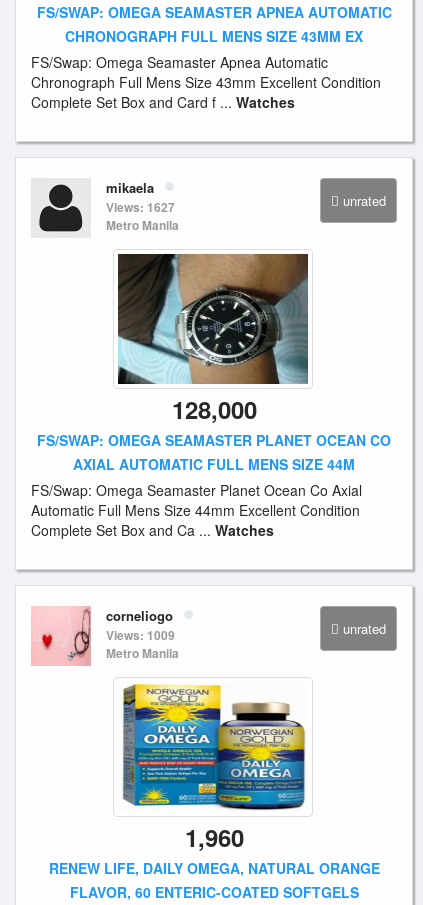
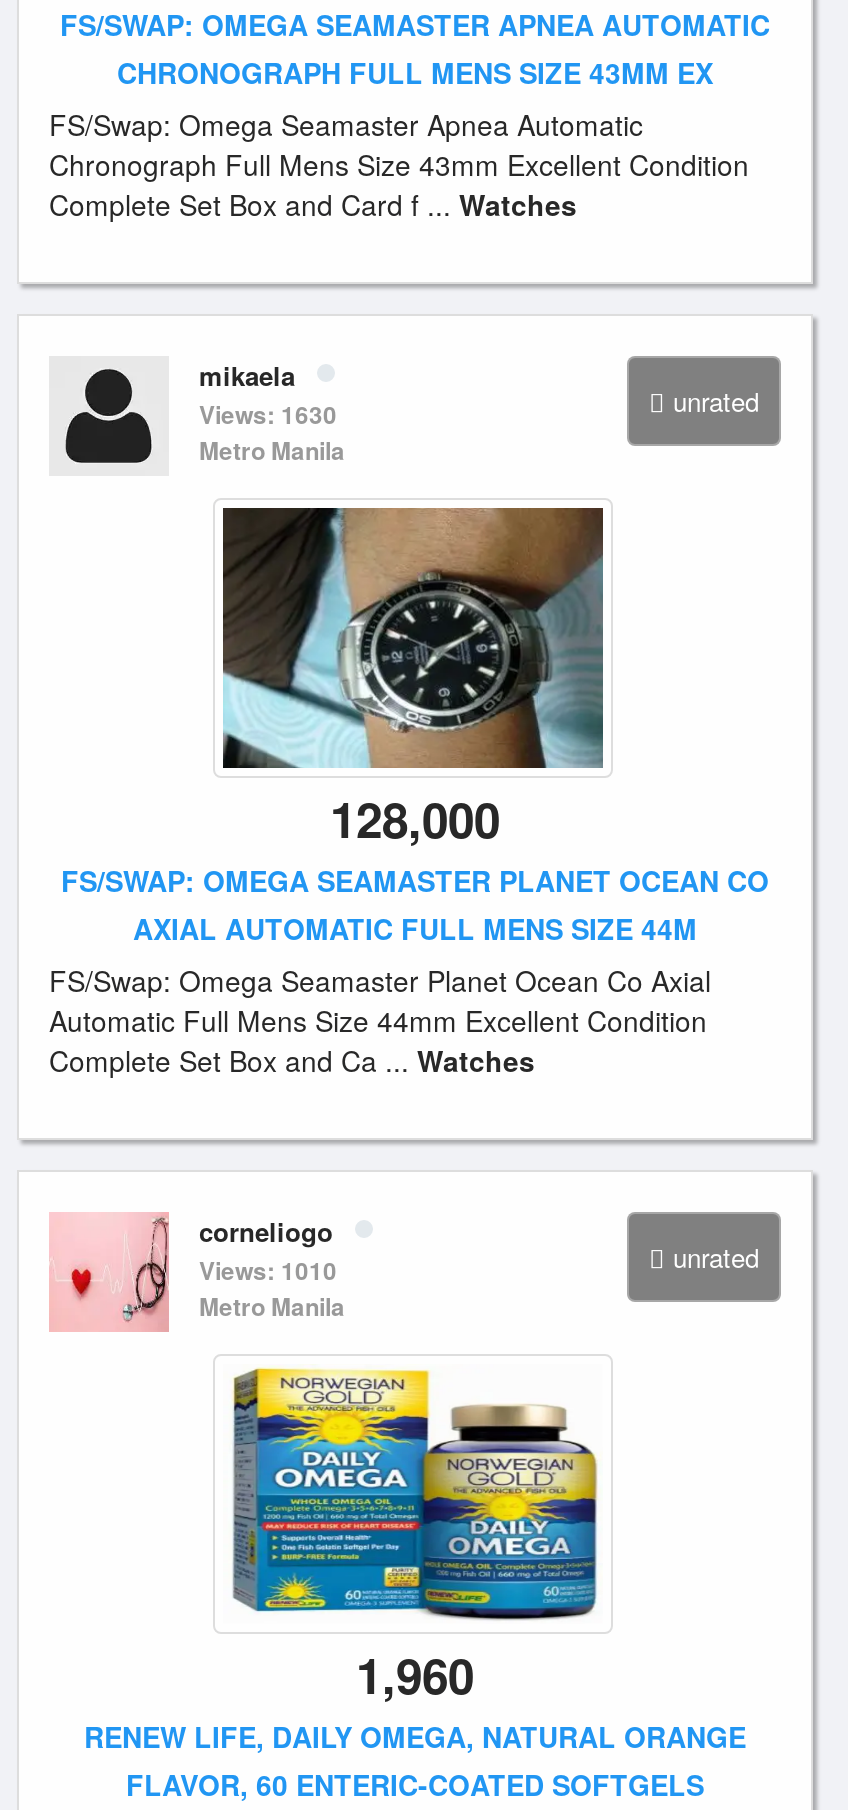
- Views: 1627
+ Views: 1630

- Views: 1009
+ Views: 1010
